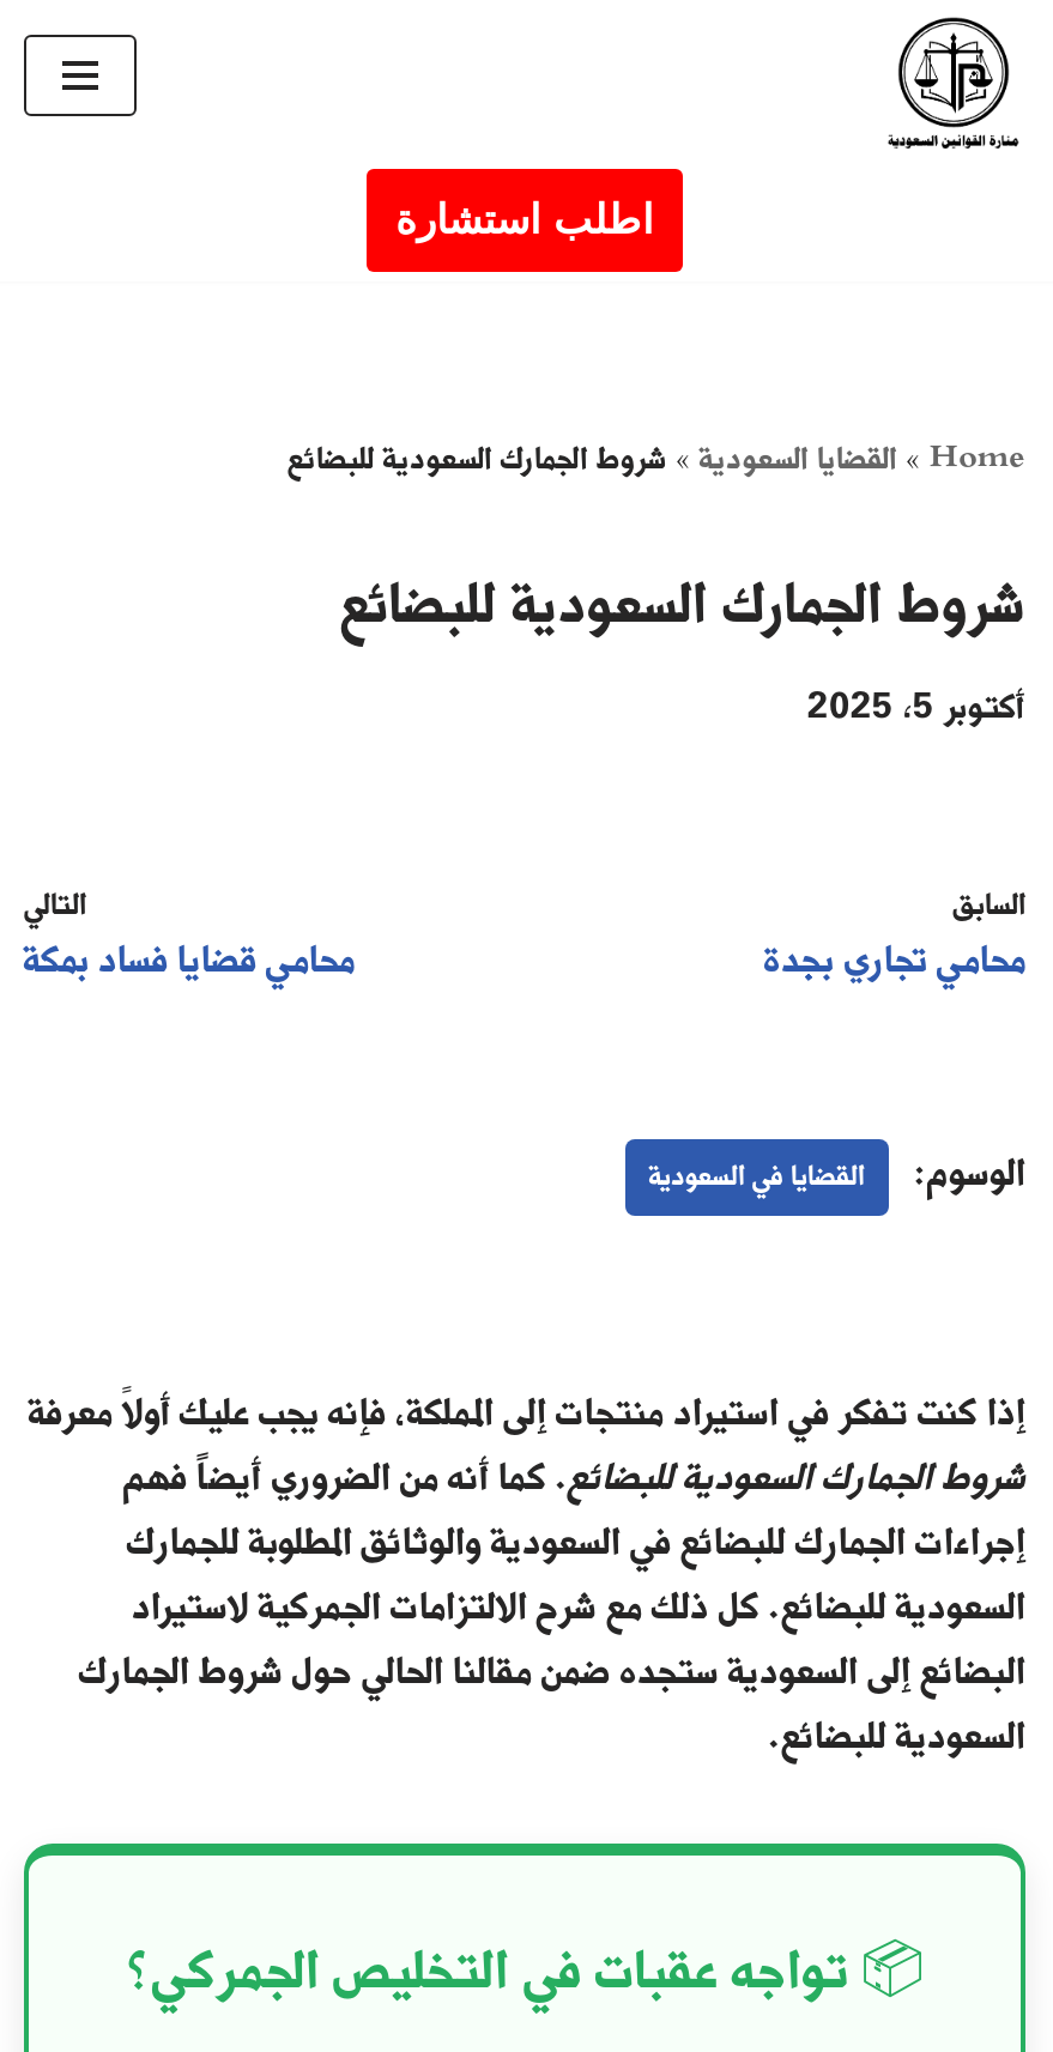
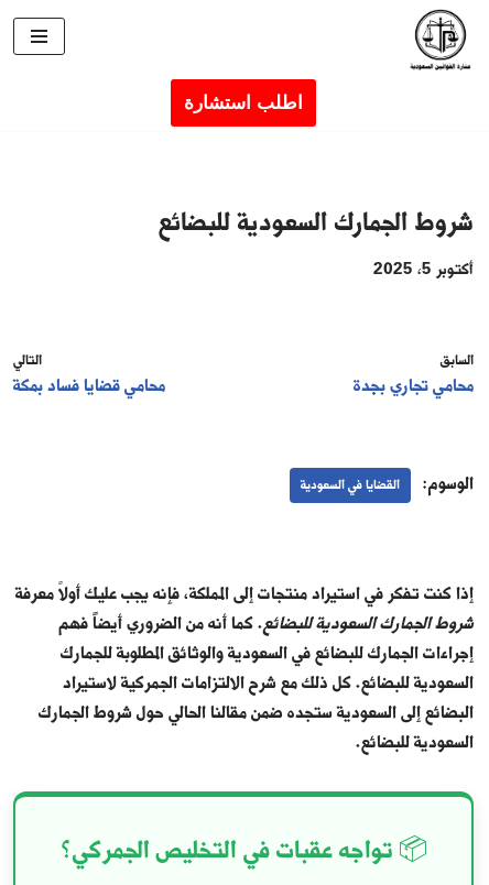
- Home
- » القضايا السعودية» شروط الجمارك السعودية للبضائع
